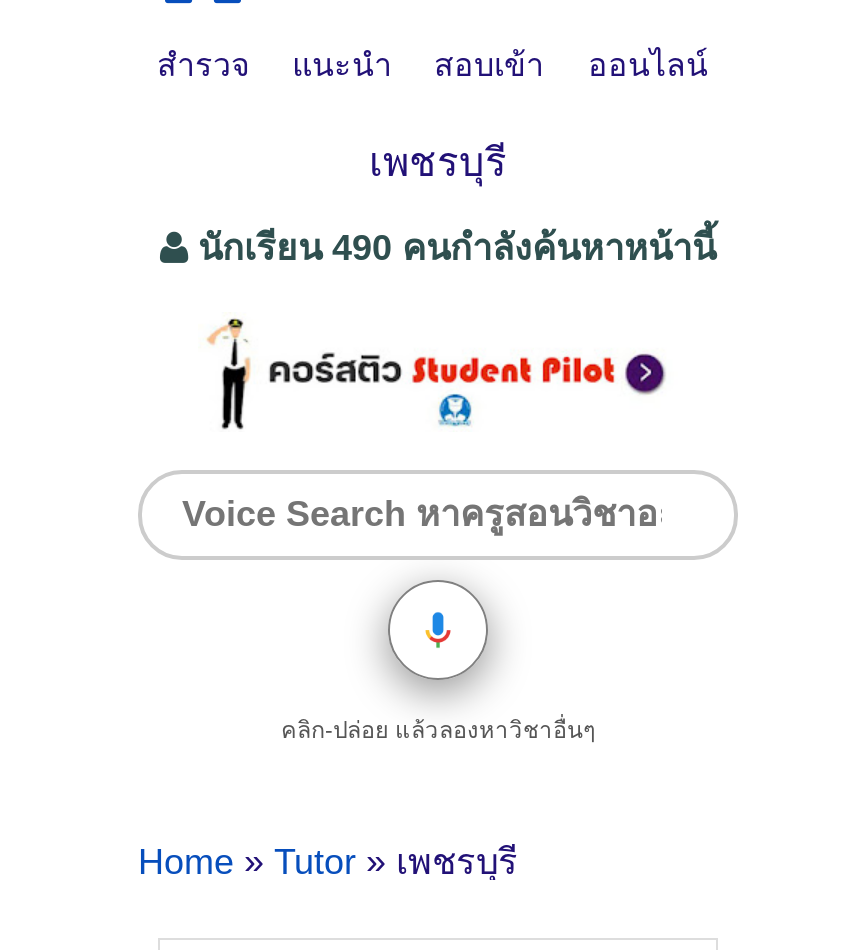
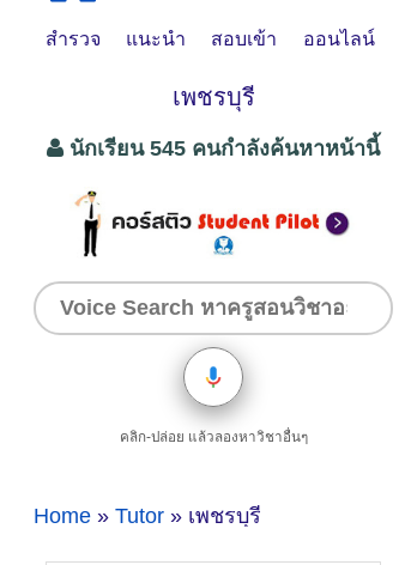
- นักเรียน 490 คนกำลังค้นหาหน้านี้
+ นักเรียน 545 คนกำลังค้นหาหน้านี้
